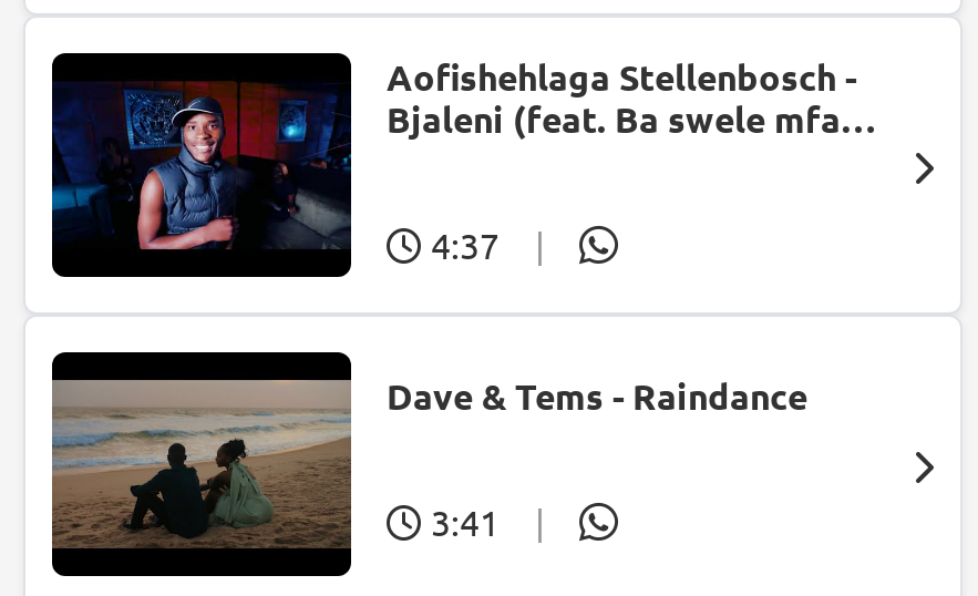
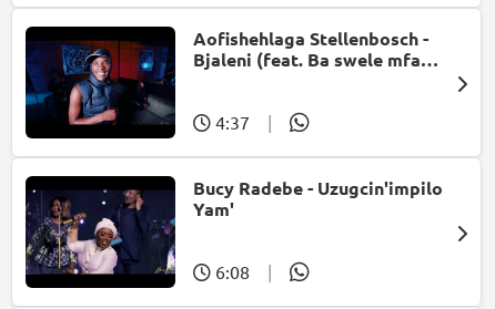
- [image]
- Dave & Tems - Raindance
+ [image]
+ Bucy Radebe - Uzugcin'impilo
+ Yam'

- 3:41
+ 6:08
